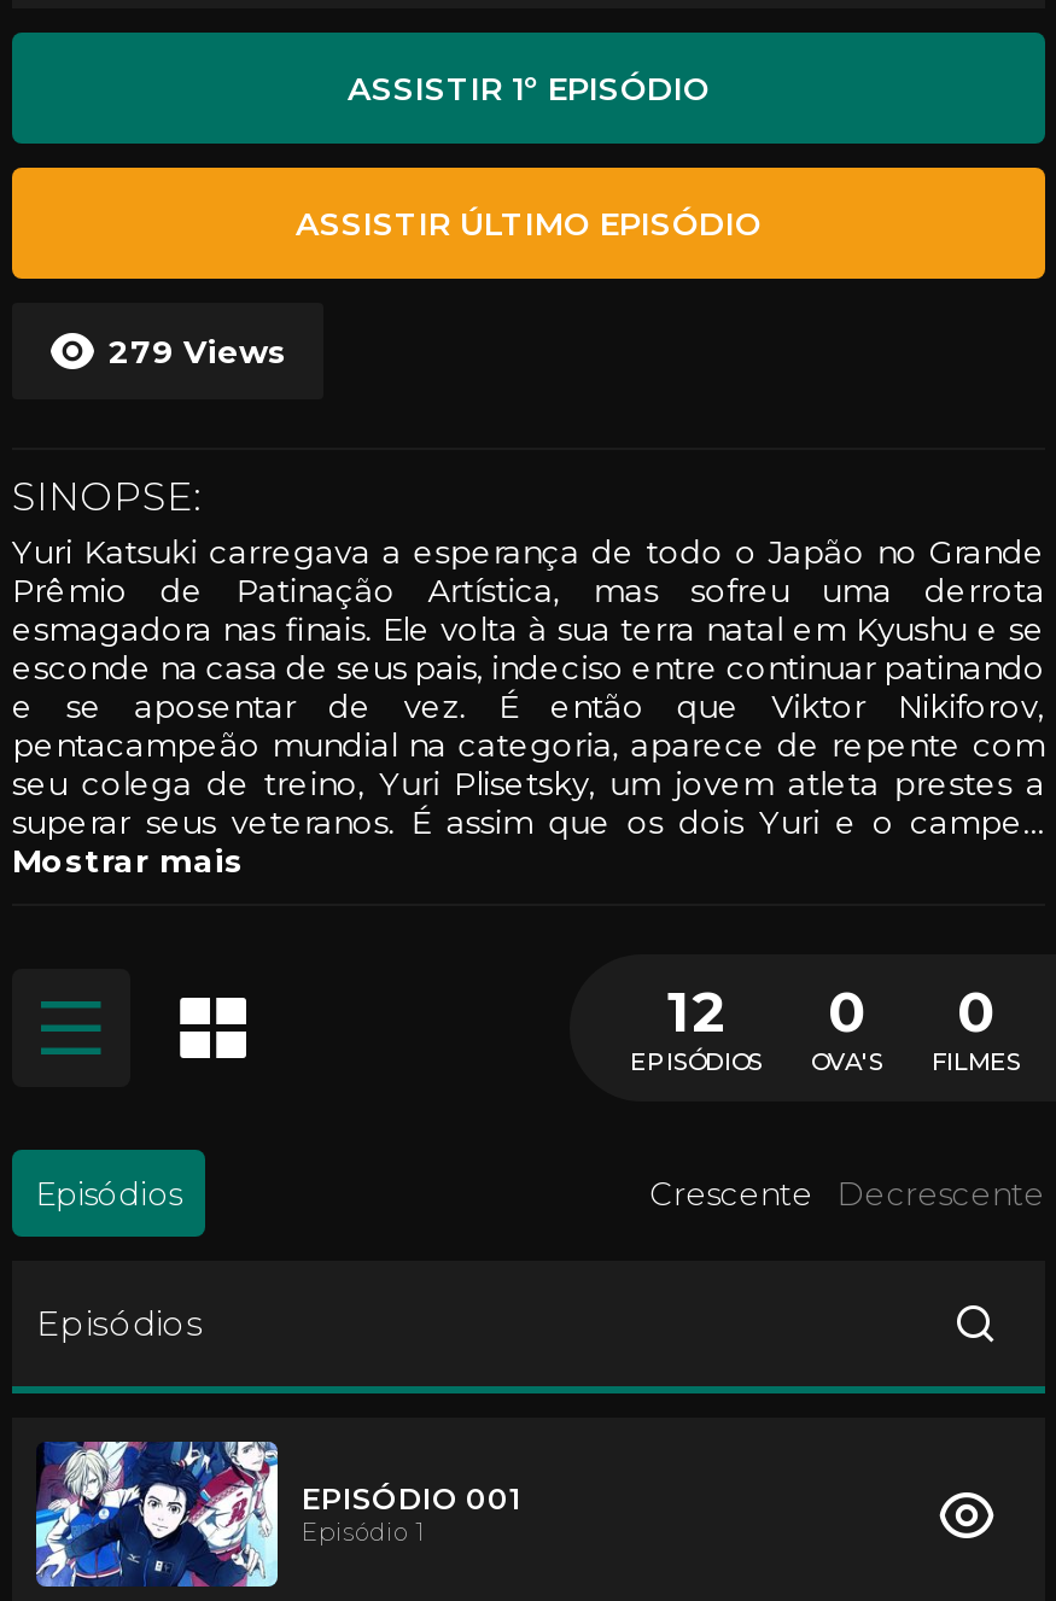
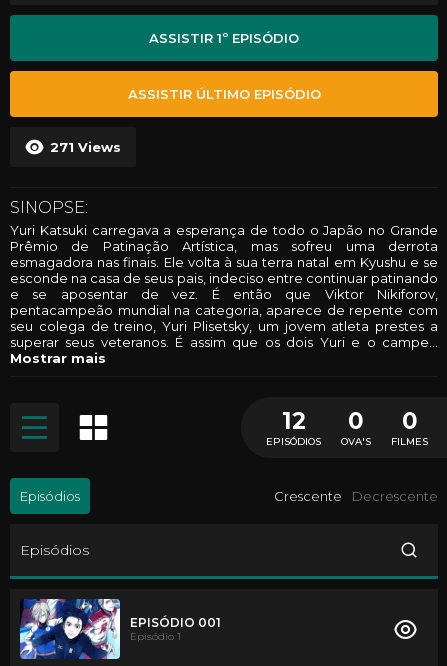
- 279 Views
+ 271 Views
